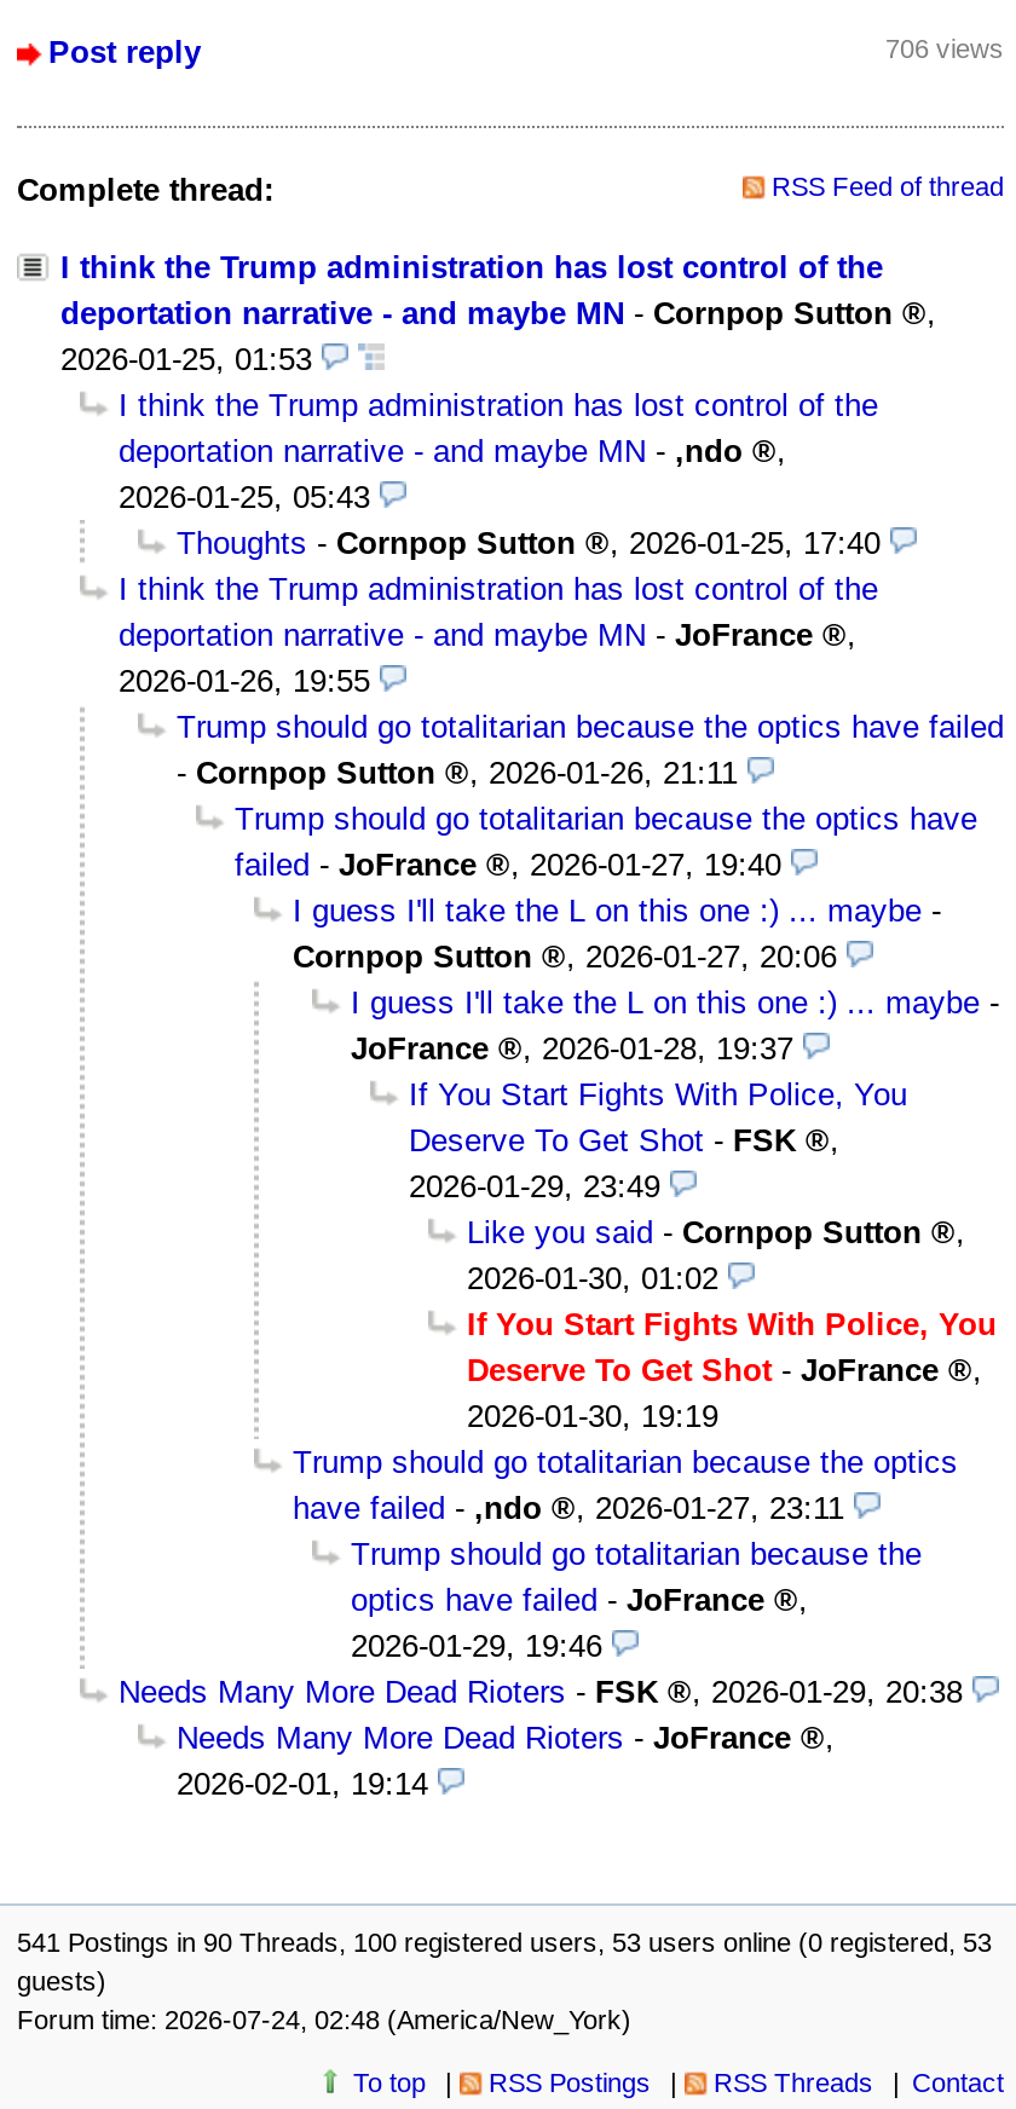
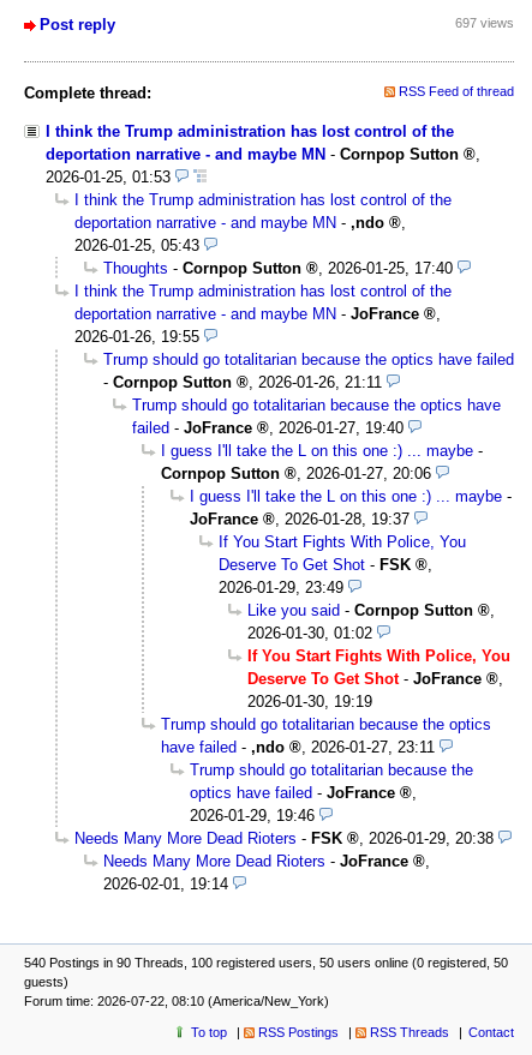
- 706 views
+ 697 views

- 541 Postings in 90 Threads, 100 registered users, 53 users online (0 registered, 53
+ 540 Postings in 90 Threads, 100 registered users, 50 users online (0 registered, 50

- Forum time: 2026-07-24, 02:48 (America/New_York)
+ Forum time: 2026-07-22, 08:10 (America/New_York)
